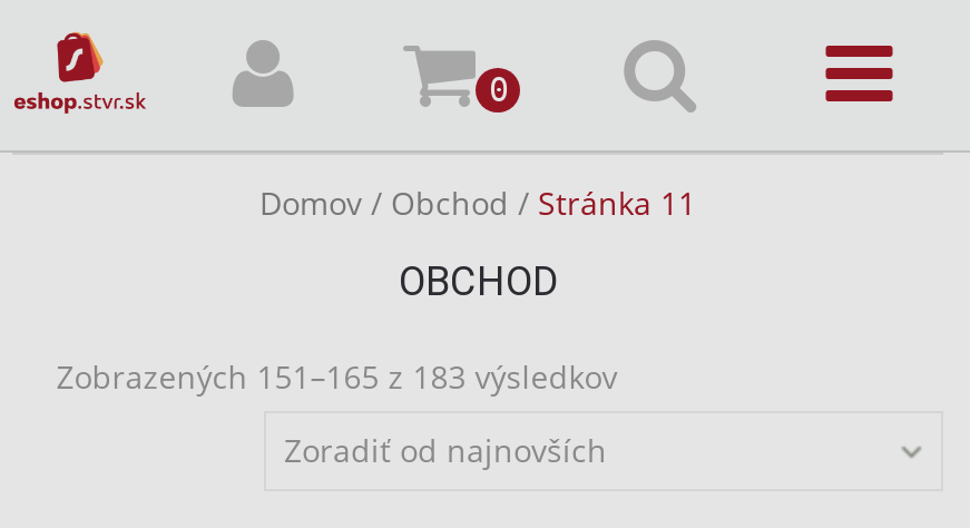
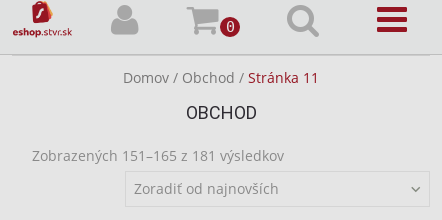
- Zobrazených 151–165 z 183 výsledkov
+ Zobrazených 151–165 z 181 výsledkov
